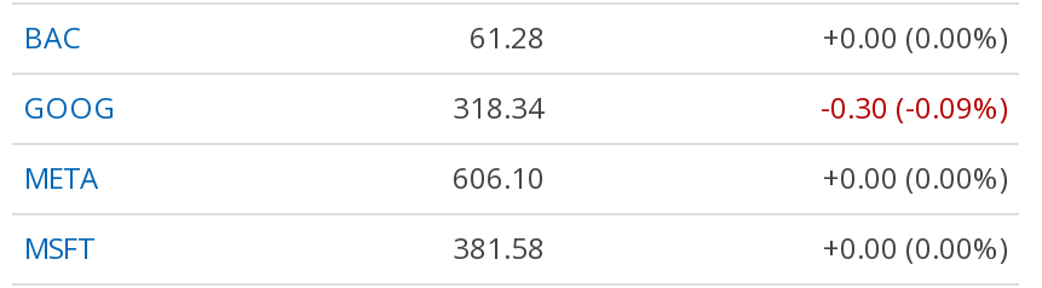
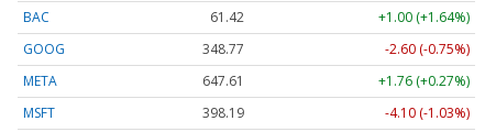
- 61.28
+ 61.42

- +0.00 (0.00%)
+ +1.00 (+1.64%)

- 318.34
+ 348.77

- -0.30 (-0.09%)
+ -2.60 (-0.75%)

- 606.10
+ 647.61

- +0.00 (0.00%)
+ +1.76 (+0.27%)

- 381.58
+ 398.19

- +0.00 (0.00%)
+ -4.10 (-1.03%)
